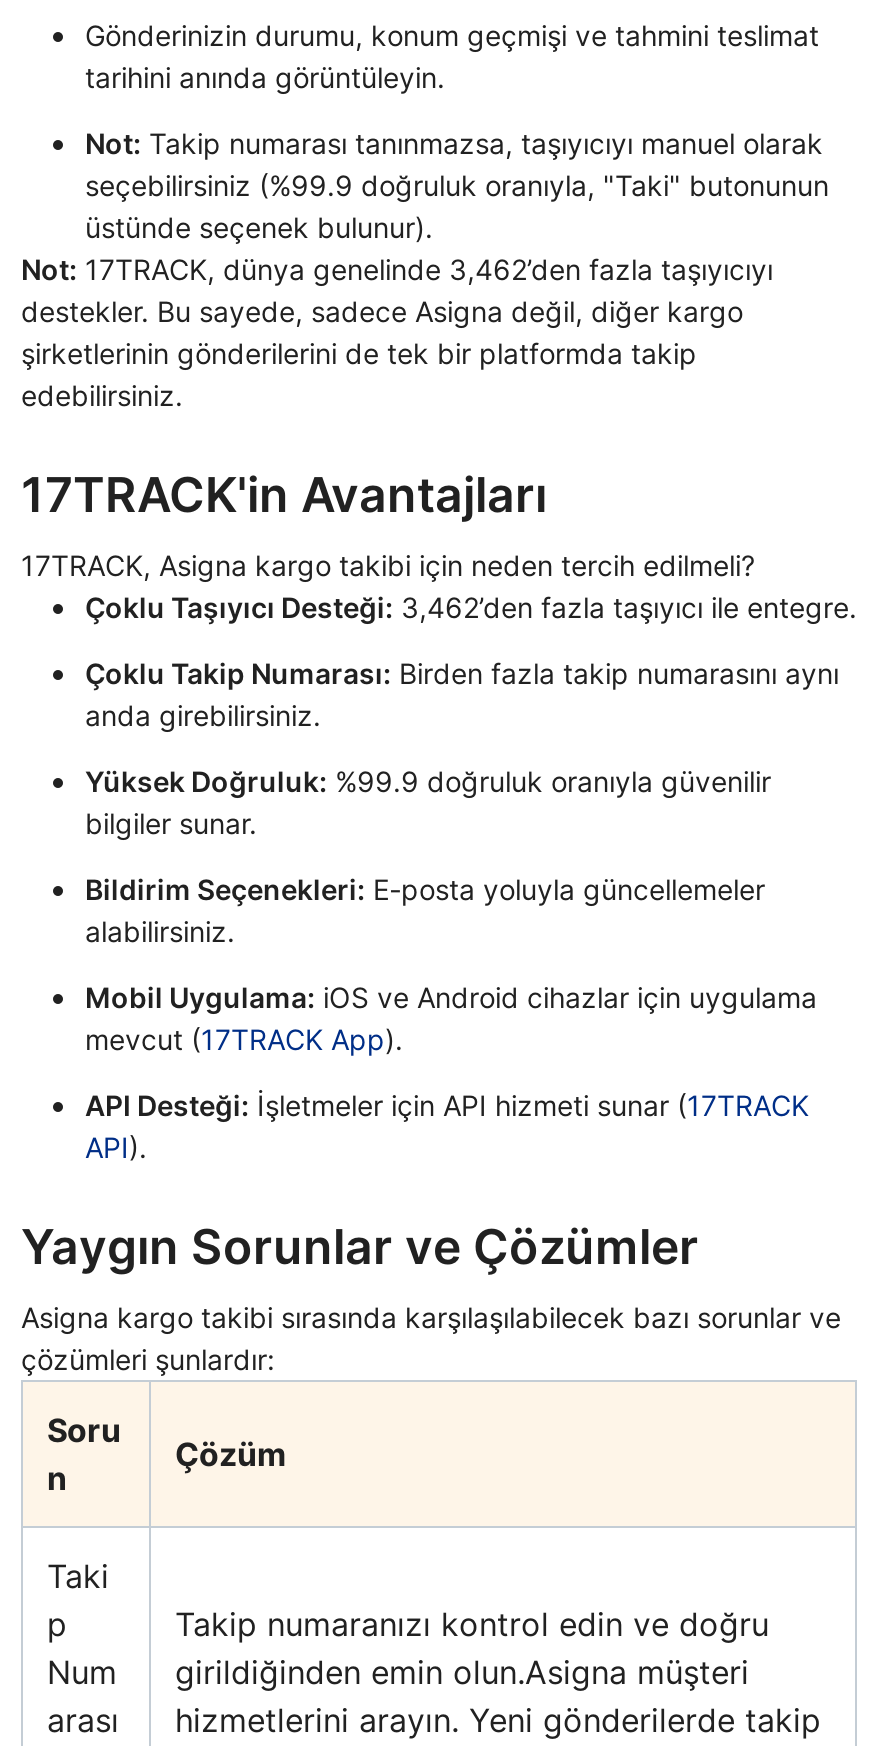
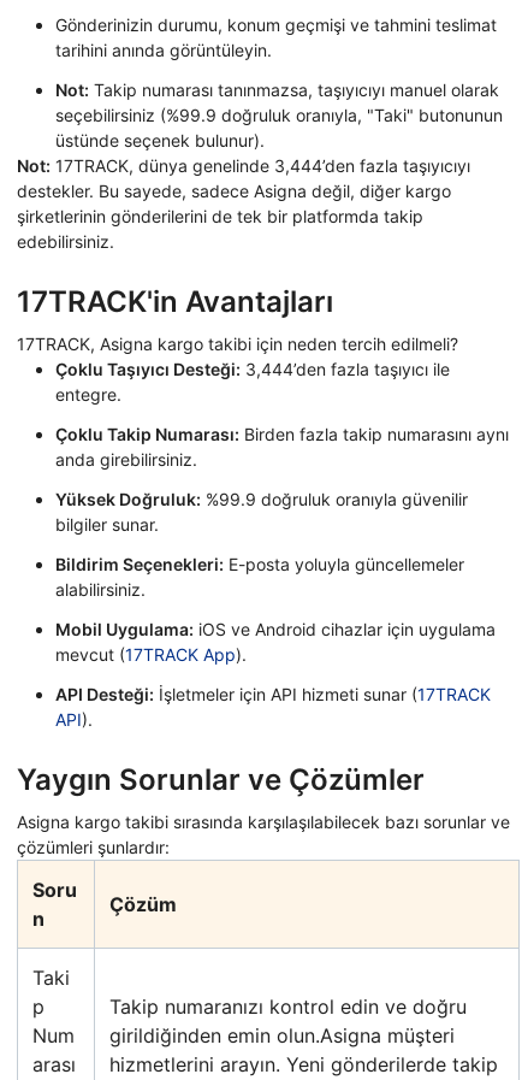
- Not: 17TRACK, dünya genelinde 3,462’den fazla taşıyıcıyı
+ Not: 17TRACK, dünya genelinde 3,444’den fazla taşıyıcıyı

- Çoklu Taşıyıcı Desteği: 3,462’den fazla taşıyıcı ile entegre.
+ Çoklu Taşıyıcı Desteği: 3,444’den fazla taşıyıcı ile
+ entegre.
